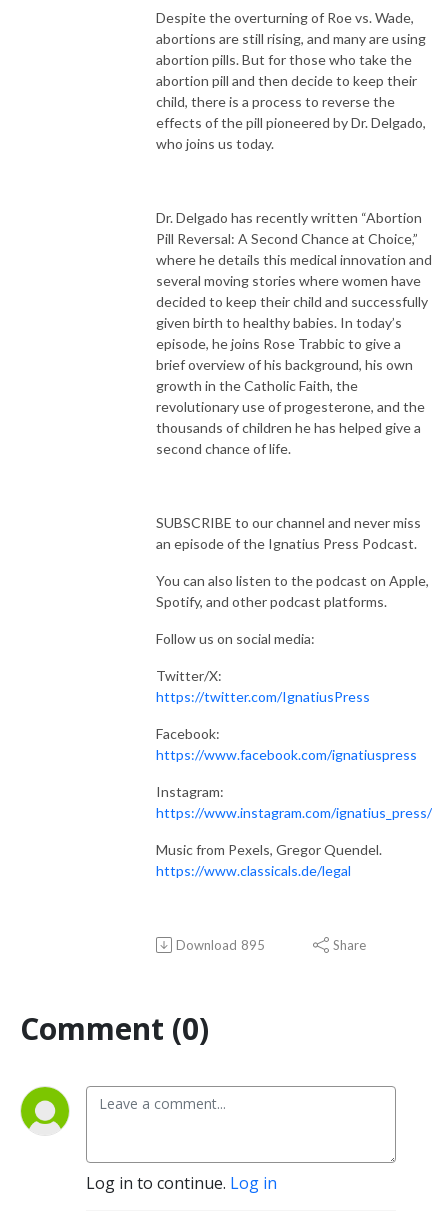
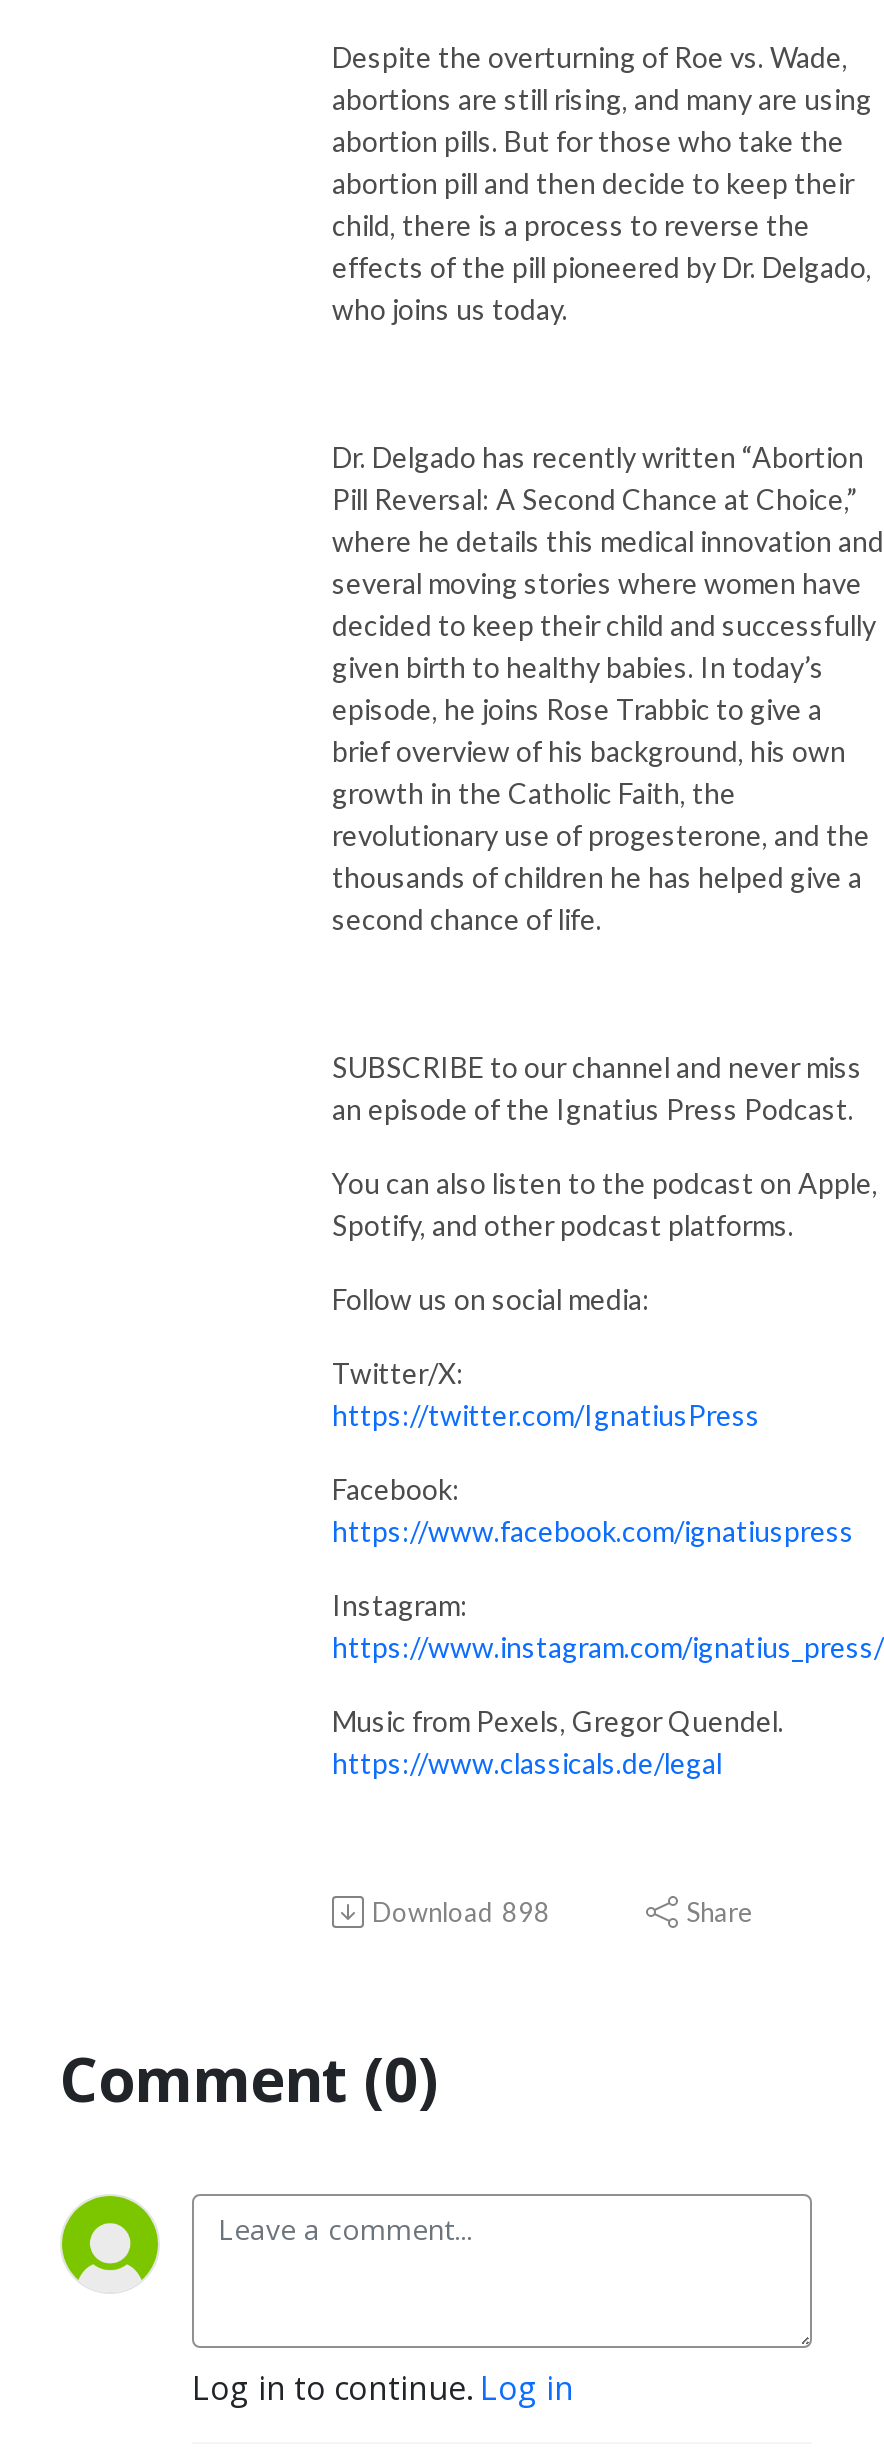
- Download 895
+ Download 898
